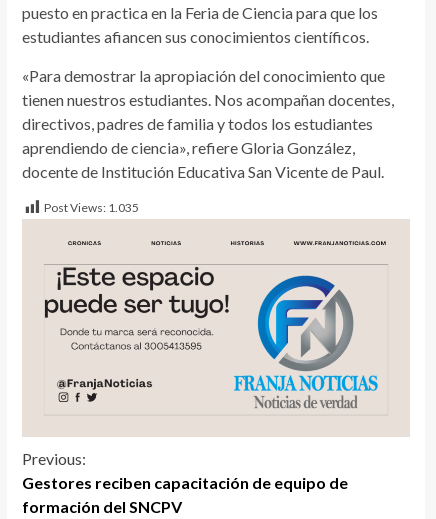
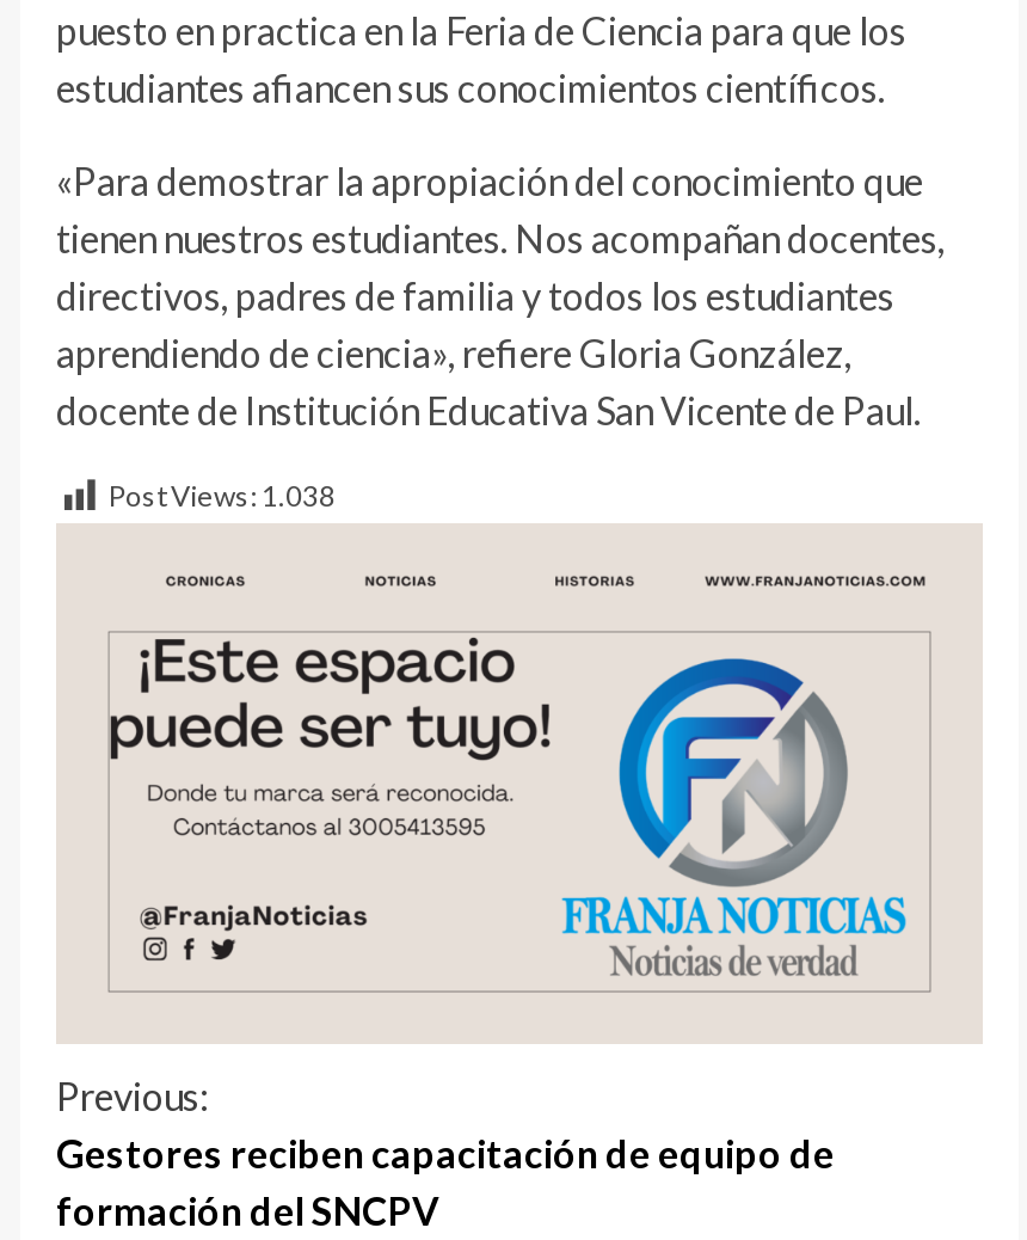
- Post Views: 1.035
+ Post Views: 1.038
